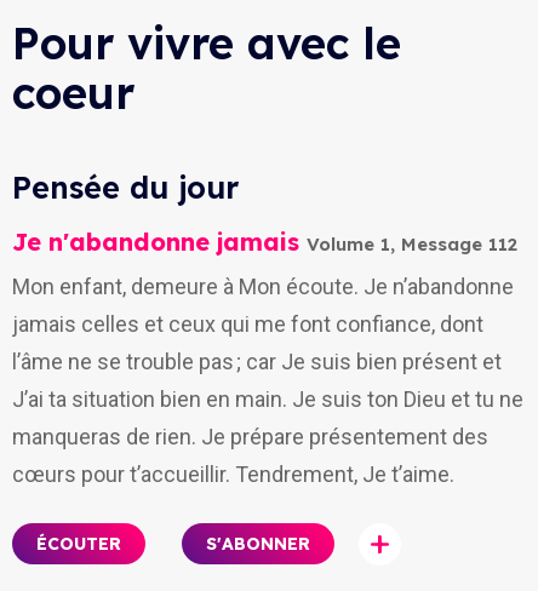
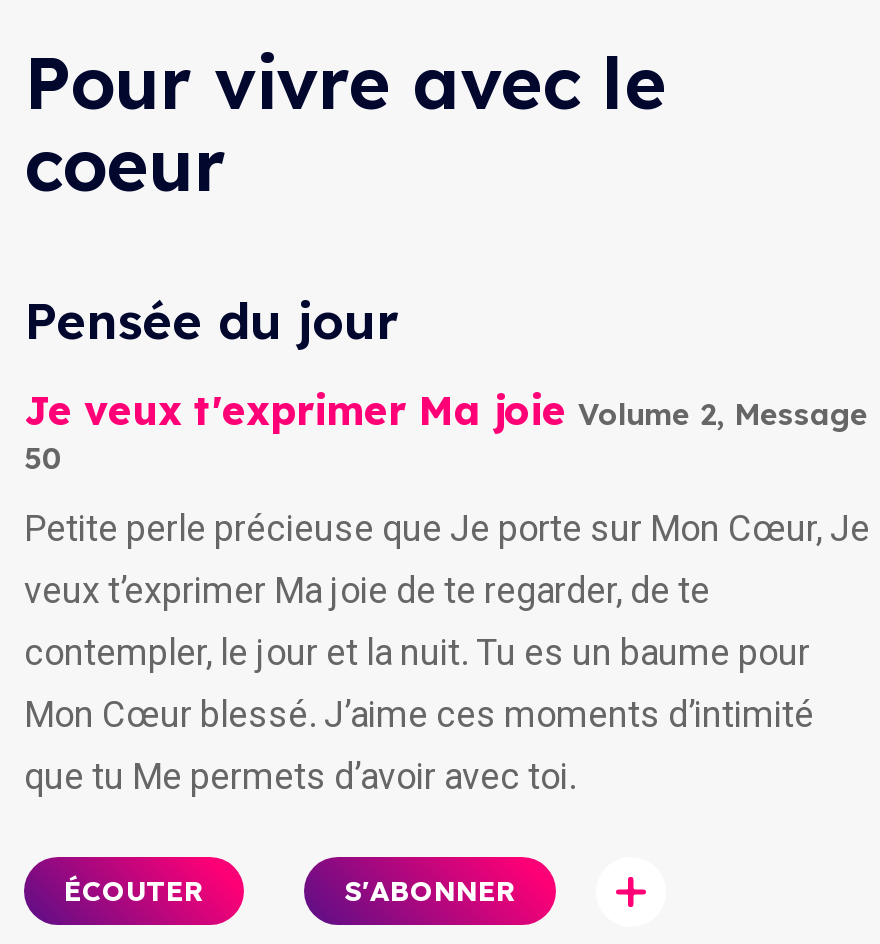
- Je n'abandonne jamais Volume 1, Message 112
- Mon enfant, demeure à Mon écoute. Je n’abandonne
- jamais celles et ceux qui me font confiance, dont
- l’âme ne se trouble pas ; car Je suis bien présent et
- J’ai ta situation bien en main. Je suis ton Dieu et tu ne
- manqueras de rien. Je prépare présentement des
- cœurs pour t’accueillir. Tendrement, Je t’aime.
+ Je veux t'exprimer Ma joie Volume 2, Message
+ 50
+ Petite perle précieuse que Je porte sur Mon Cœur, Je
+ veux t’exprimer Ma joie de te regarder, de te
+ contempler, le jour et la nuit. Tu es un baume pour
+ Mon Cœur blessé. J’aime ces moments d’intimité
+ que tu Me permets d’avoir avec toi.
